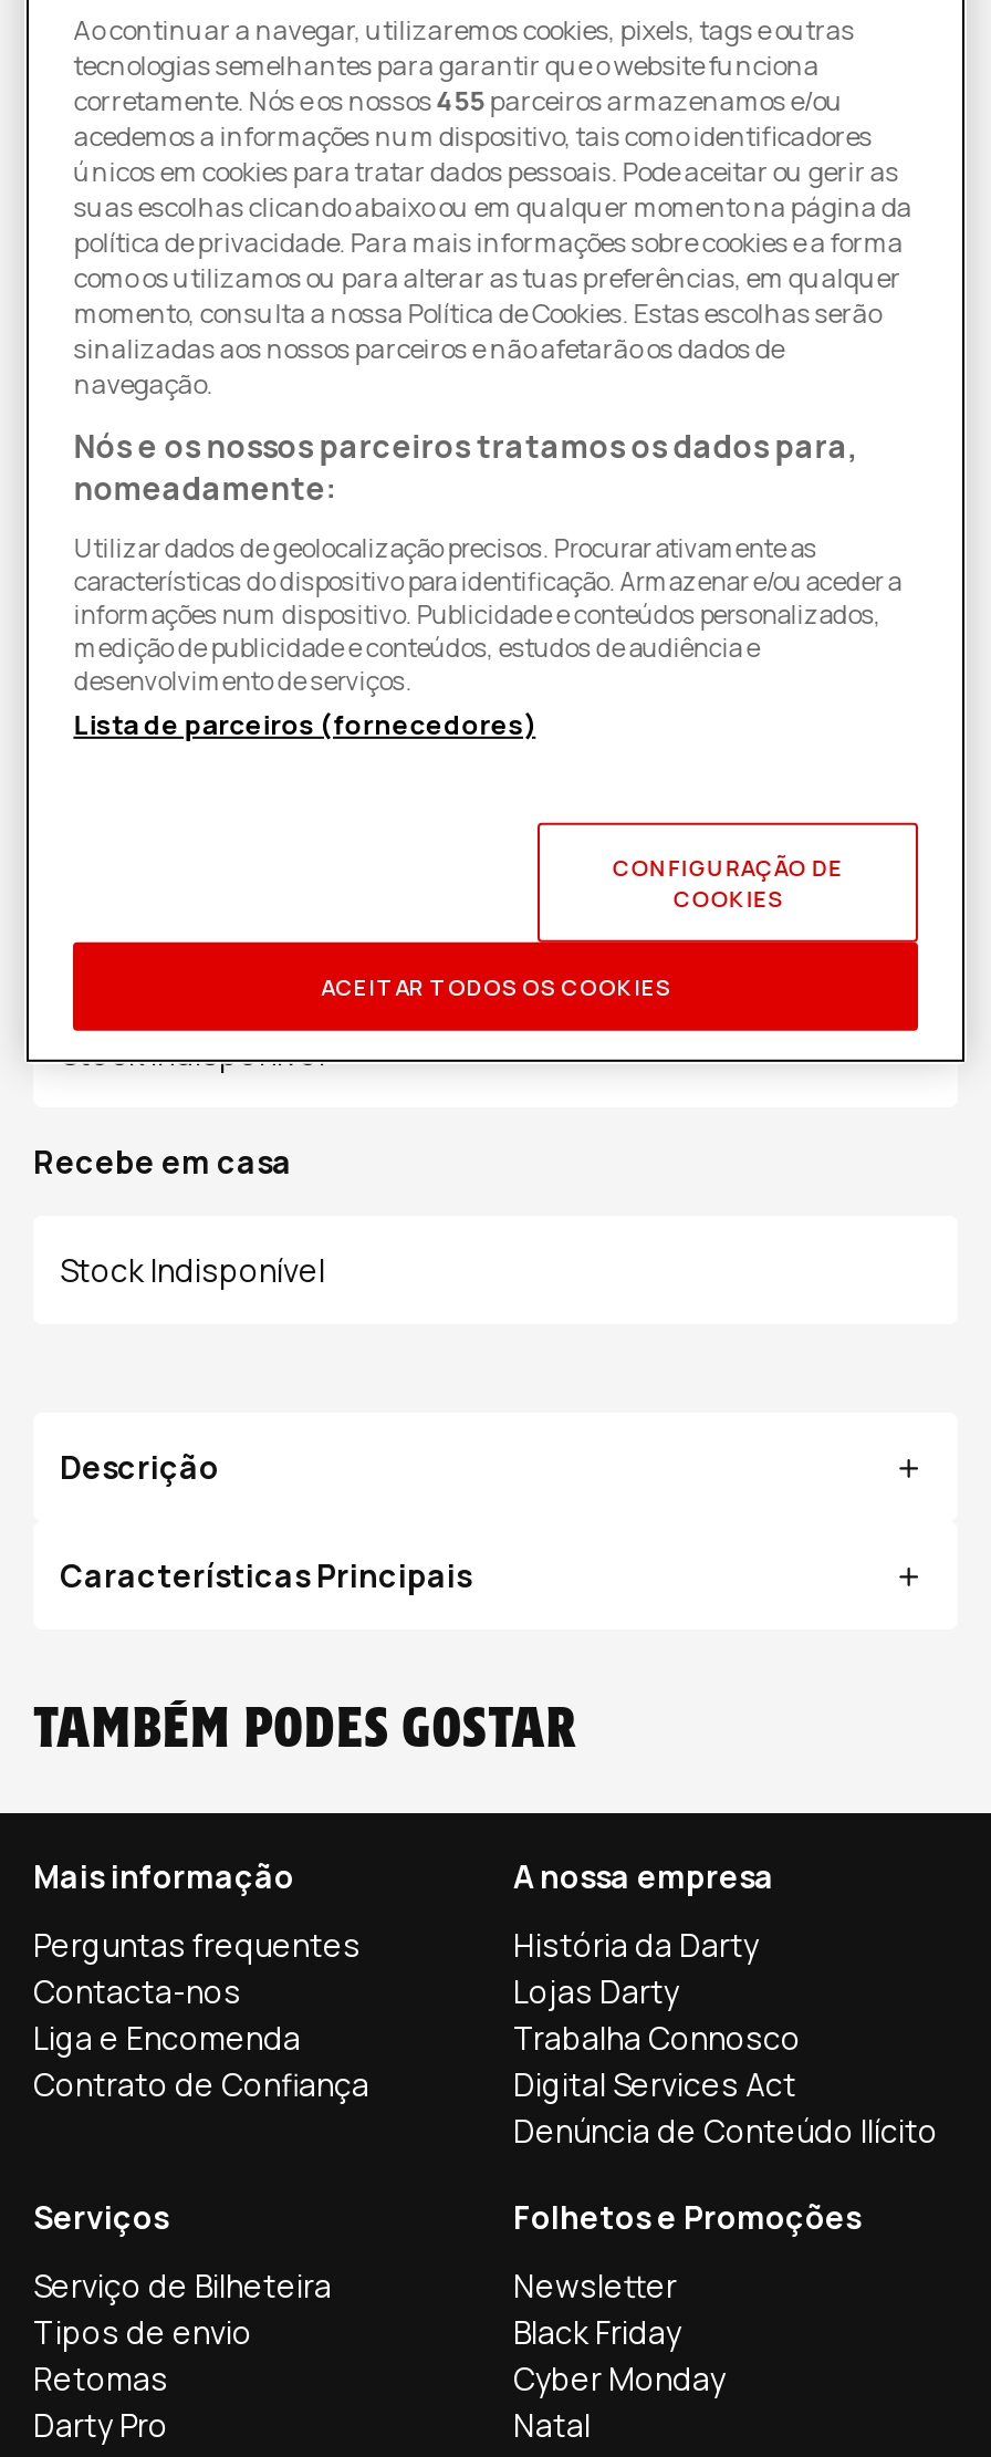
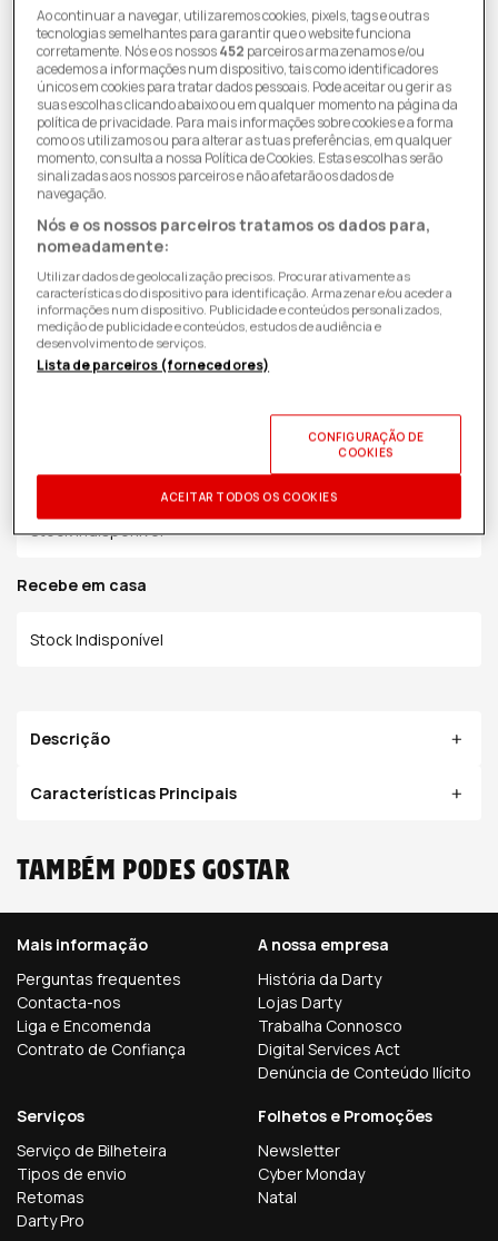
- corretamente. Nós e os nossos455 parceiros armazenamos e/ou
+ corretamente. Nós e os nossos452 parceiros armazenamos e/ou

- Black Friday

moved up: Cyber Monday | Natal
